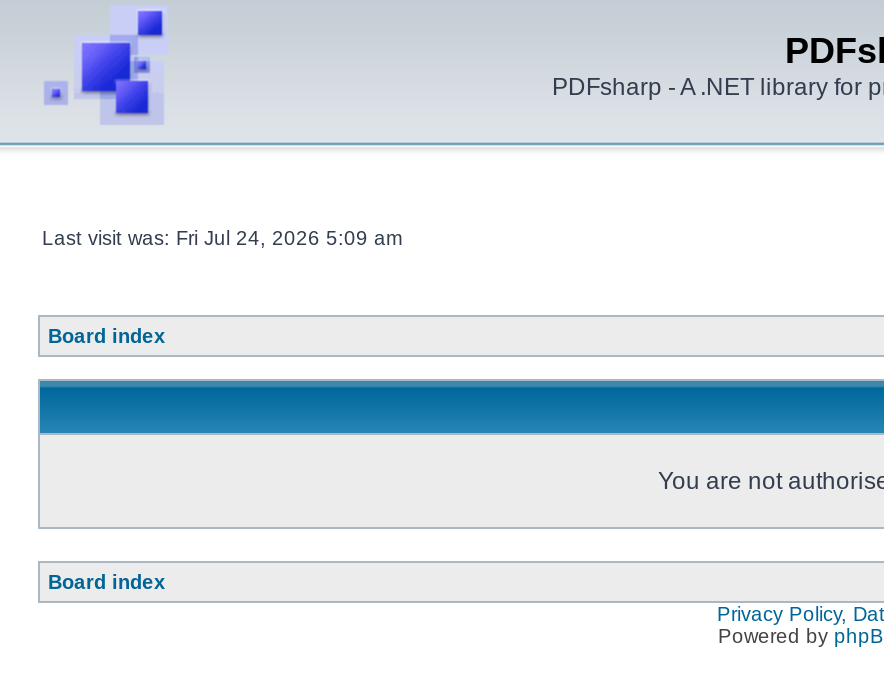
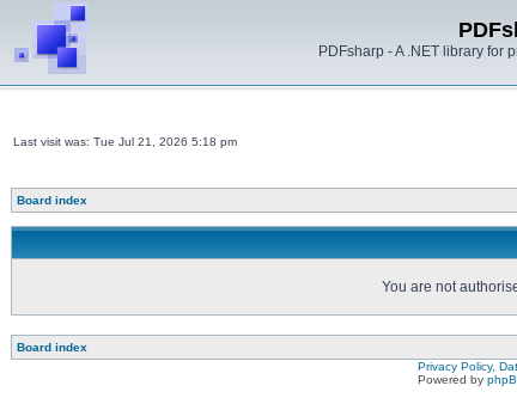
- Last visit was: Fri Jul 24, 2026 5:09 am
+ Last visit was: Tue Jul 21, 2026 5:18 pm
